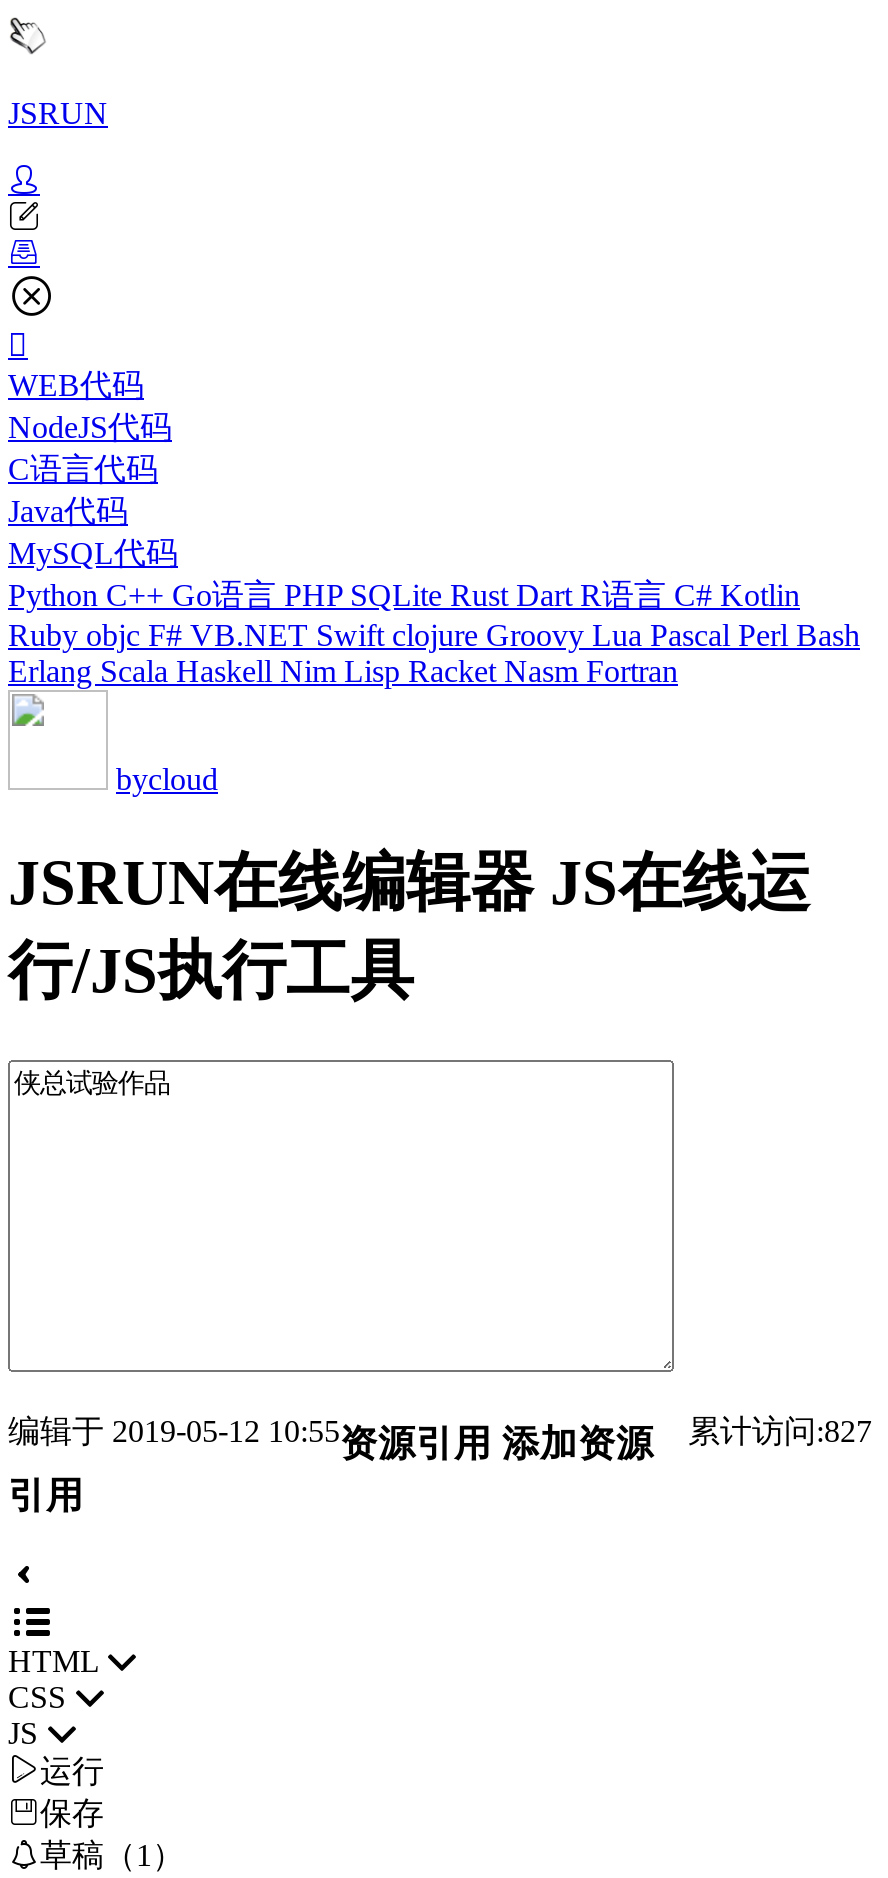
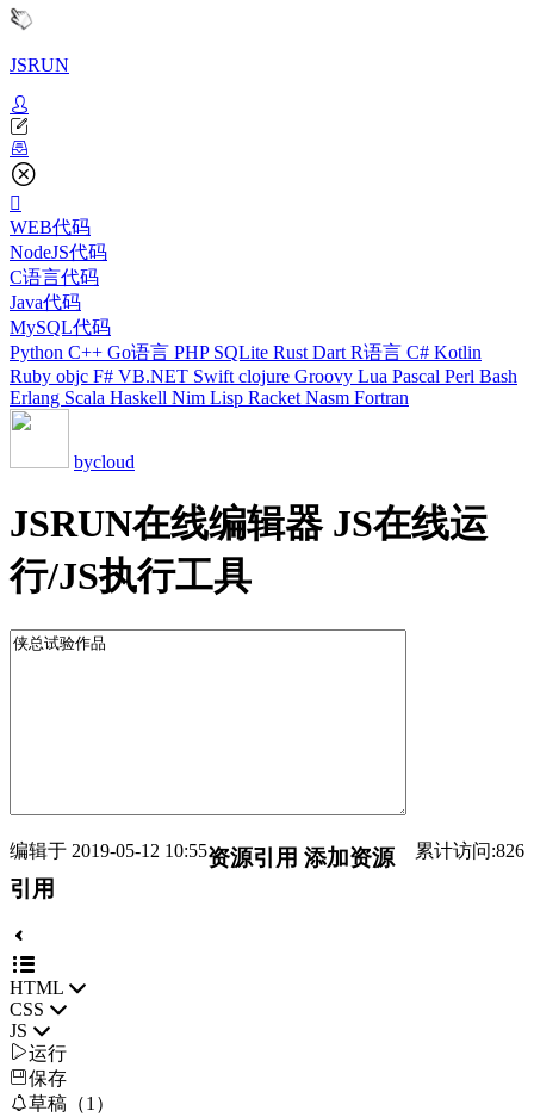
- 编辑于 2019-05-12 10:55 资源引用添加资源 累计访问:827
+ 编辑于 2019-05-12 10:55 资源引用添加资源 累计访问:826
